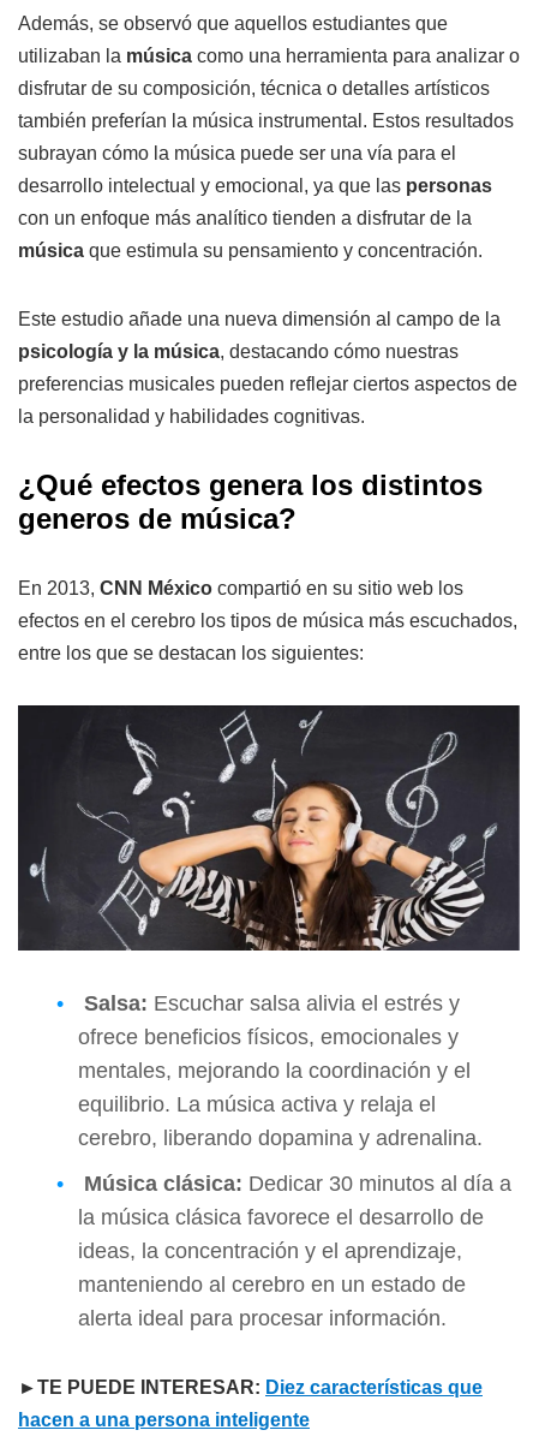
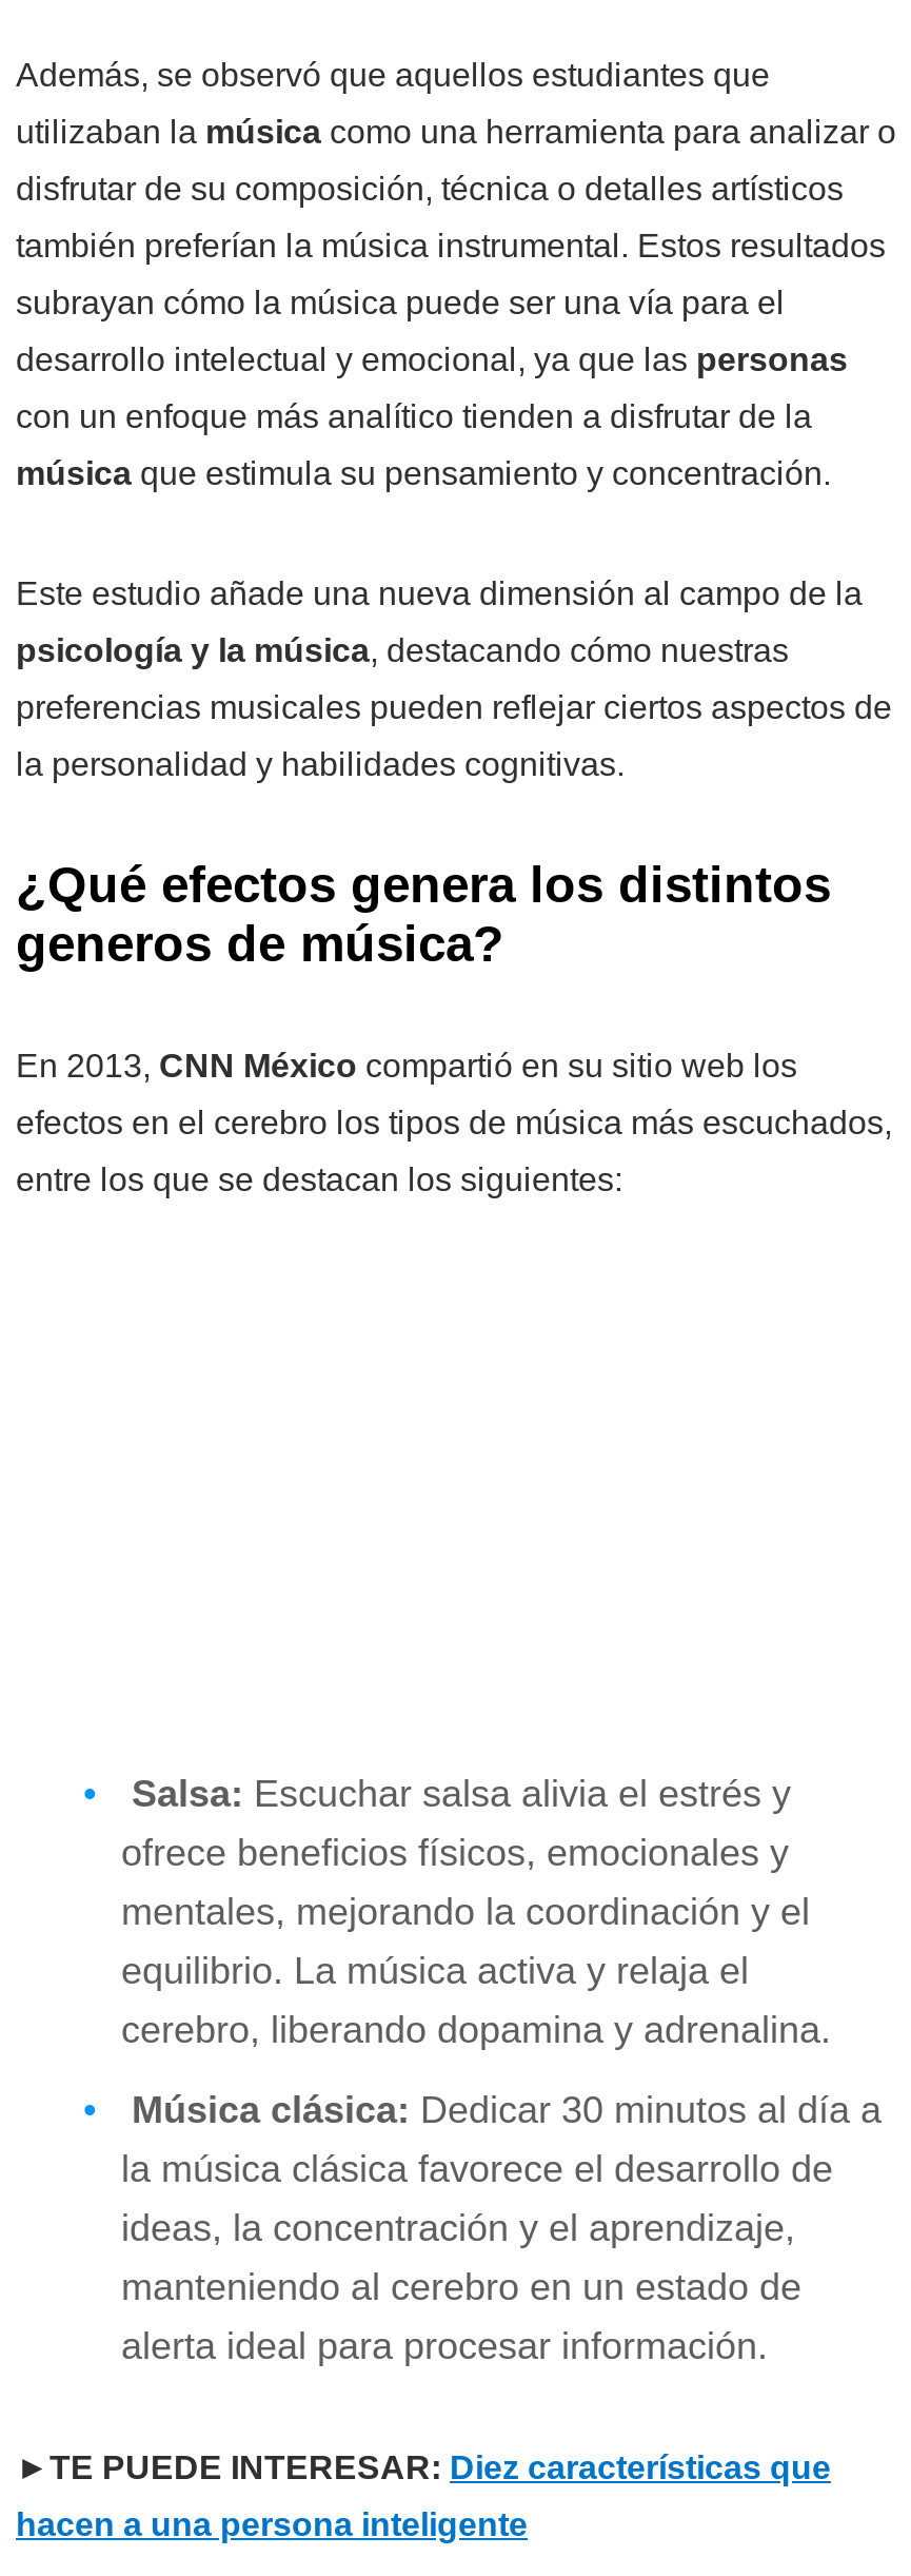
- [image]
